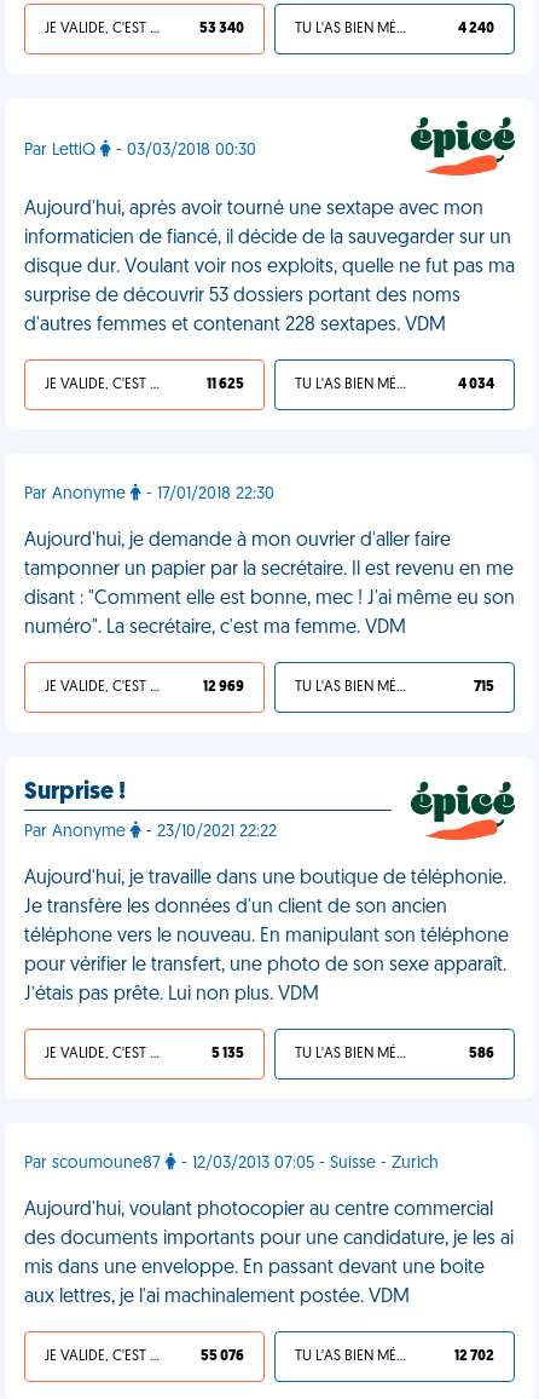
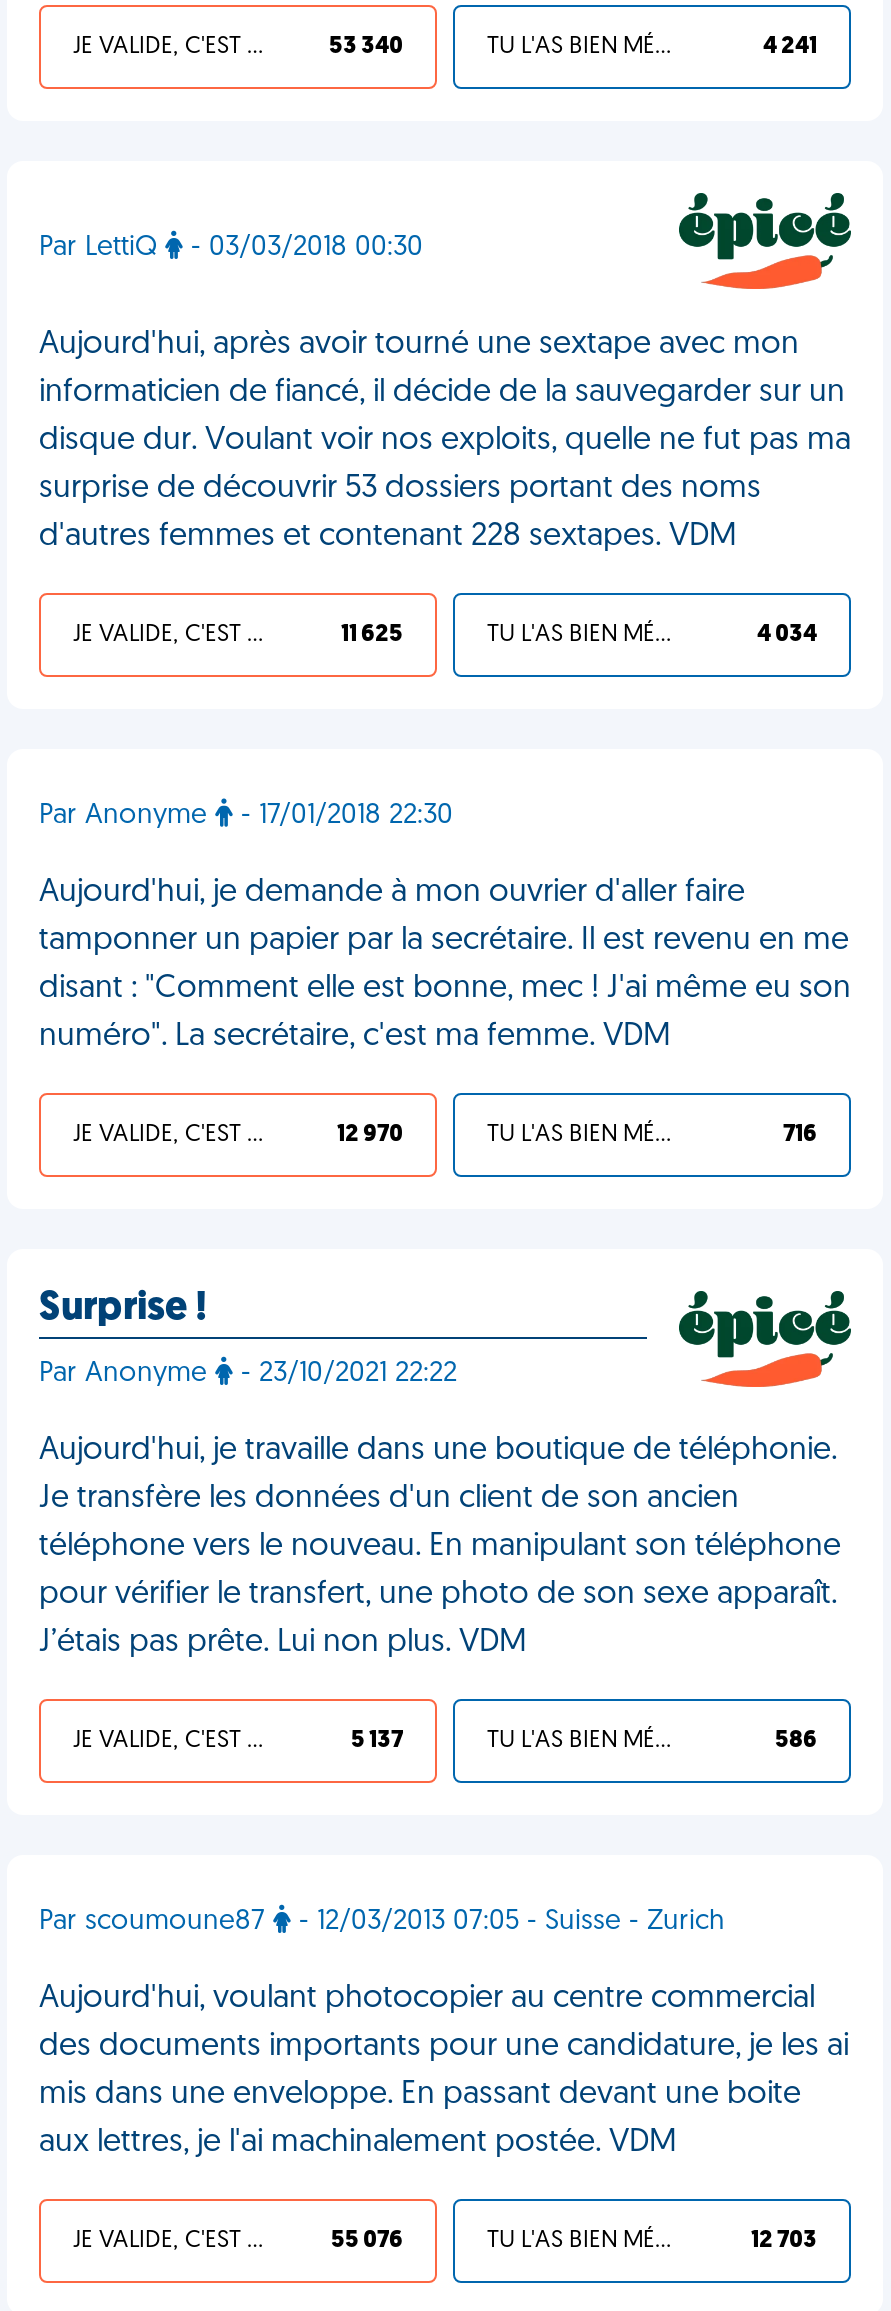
- 4 240
+ 4 241

- 12 969
+ 12 970

- 715
+ 716

- 5 135
+ 5 137

- 12 702
+ 12 703
